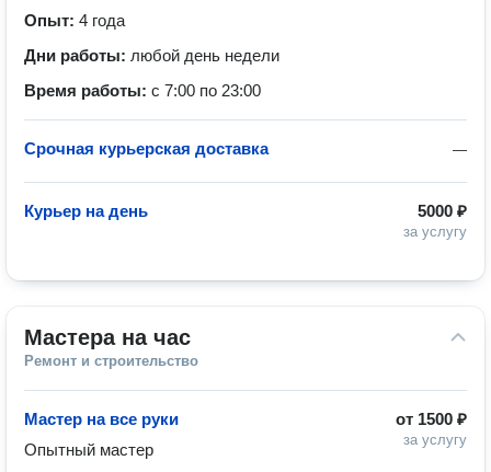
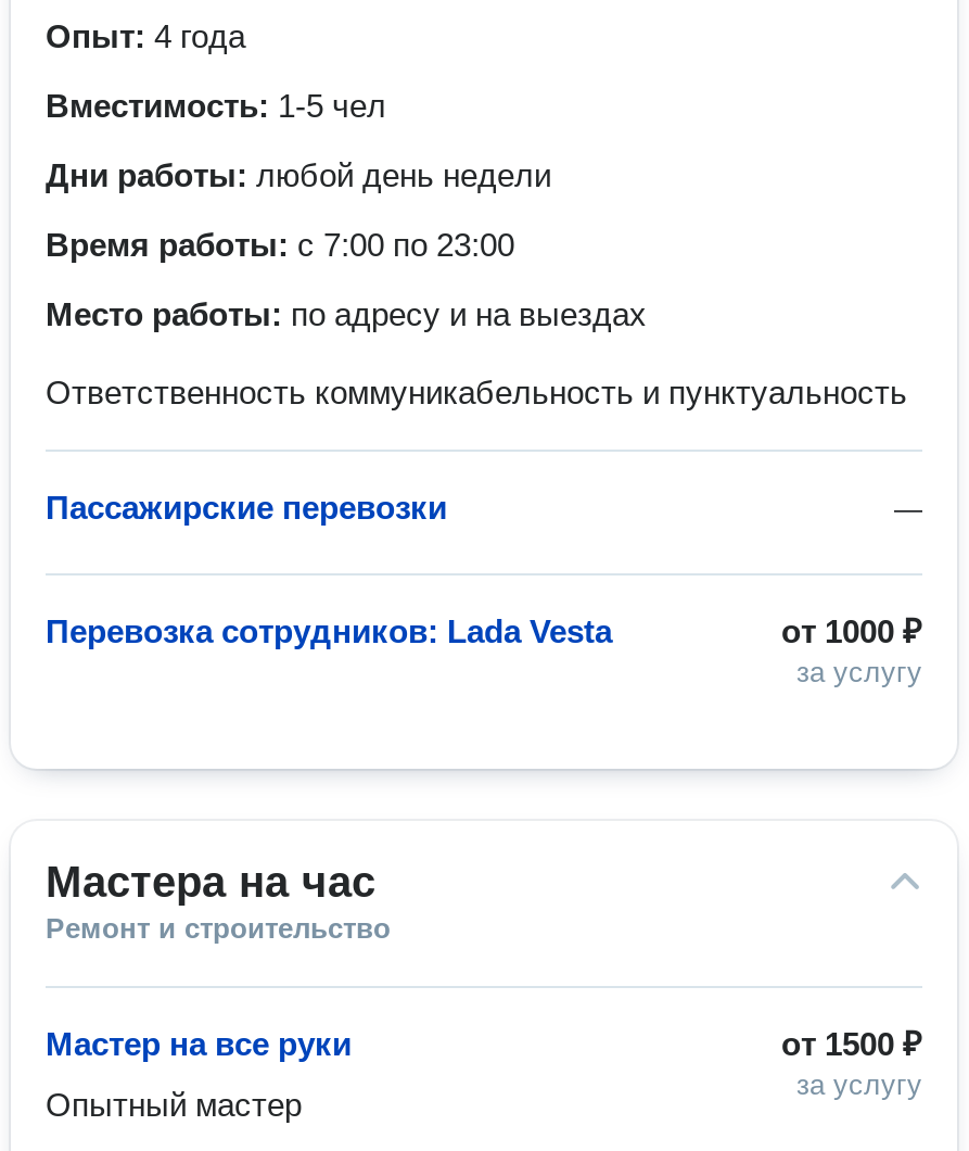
+ Вместимость: 1-5 чел

+ Место работы: по адресу и на выездах
+ Ответственность коммуникабельность и пунктуальность

- Срочная курьерская доставка
+ Пассажирские перевозки

- Курьер на день
+ Перевозка сотрудников: Lada Vesta

- 5000 ₽
+ от 1000 ₽
